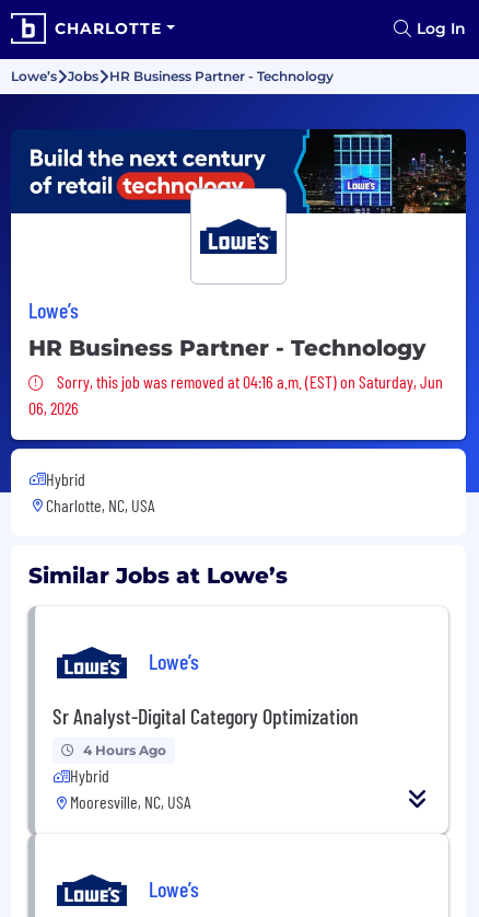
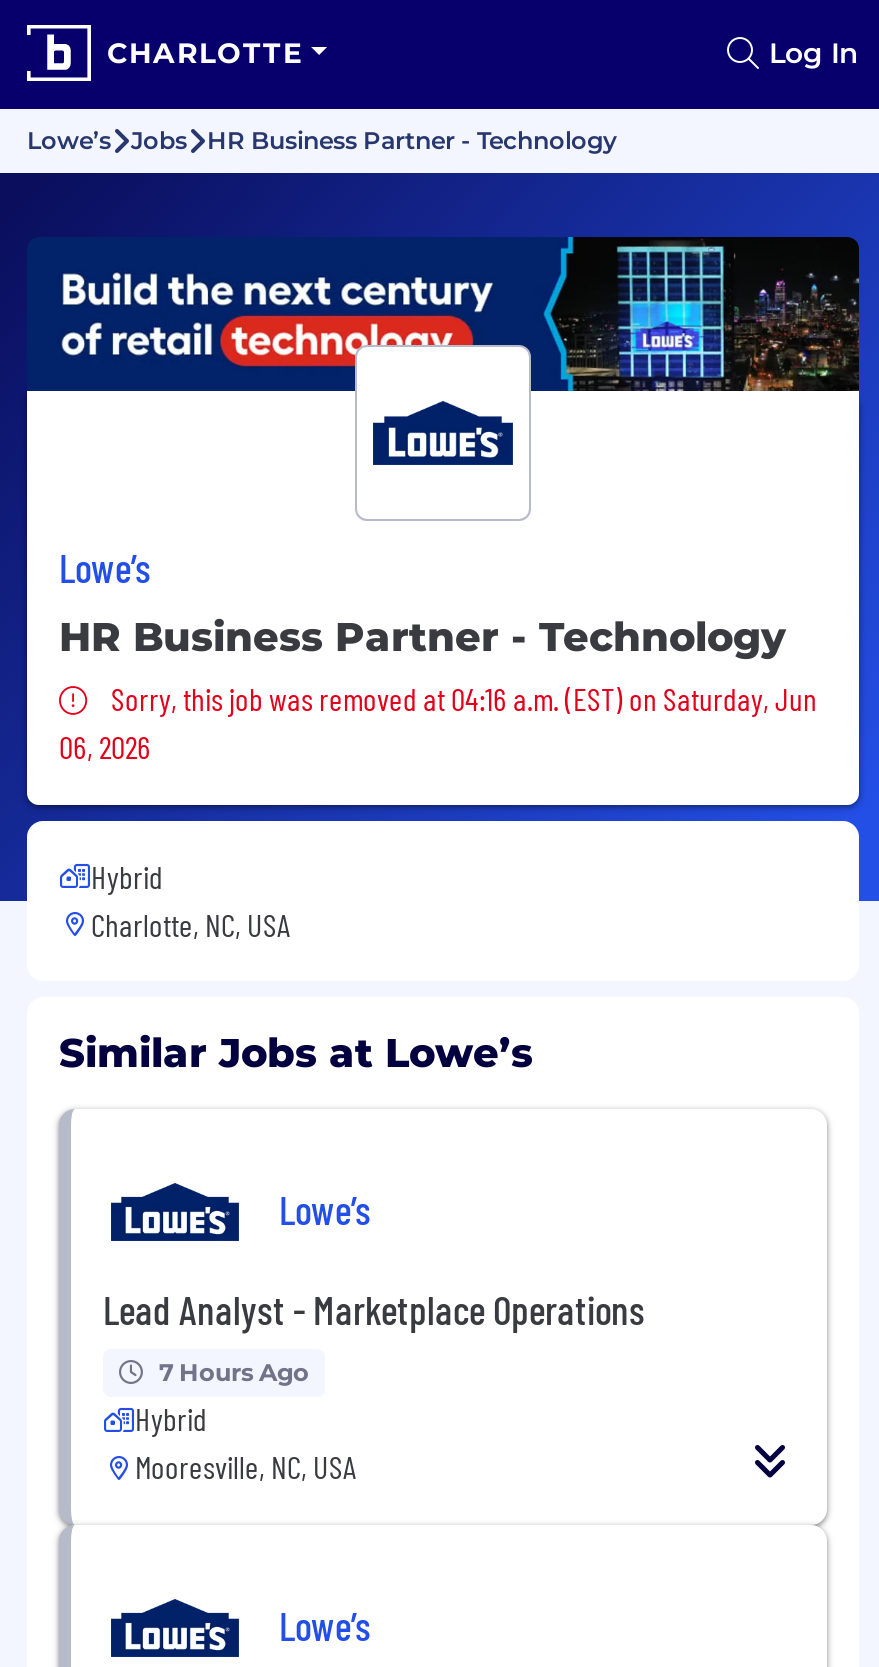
- Sr Analyst-Digital Category Optimization
+ Lead Analyst - Marketplace Operations

- 4 Hours Ago
+ 7 Hours Ago
